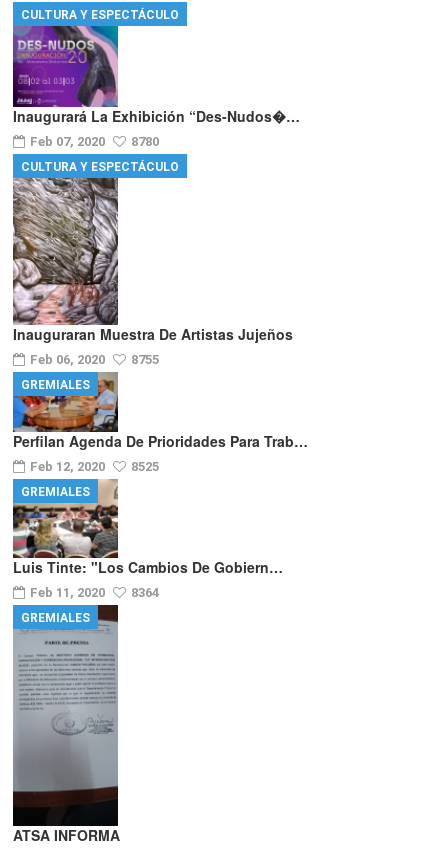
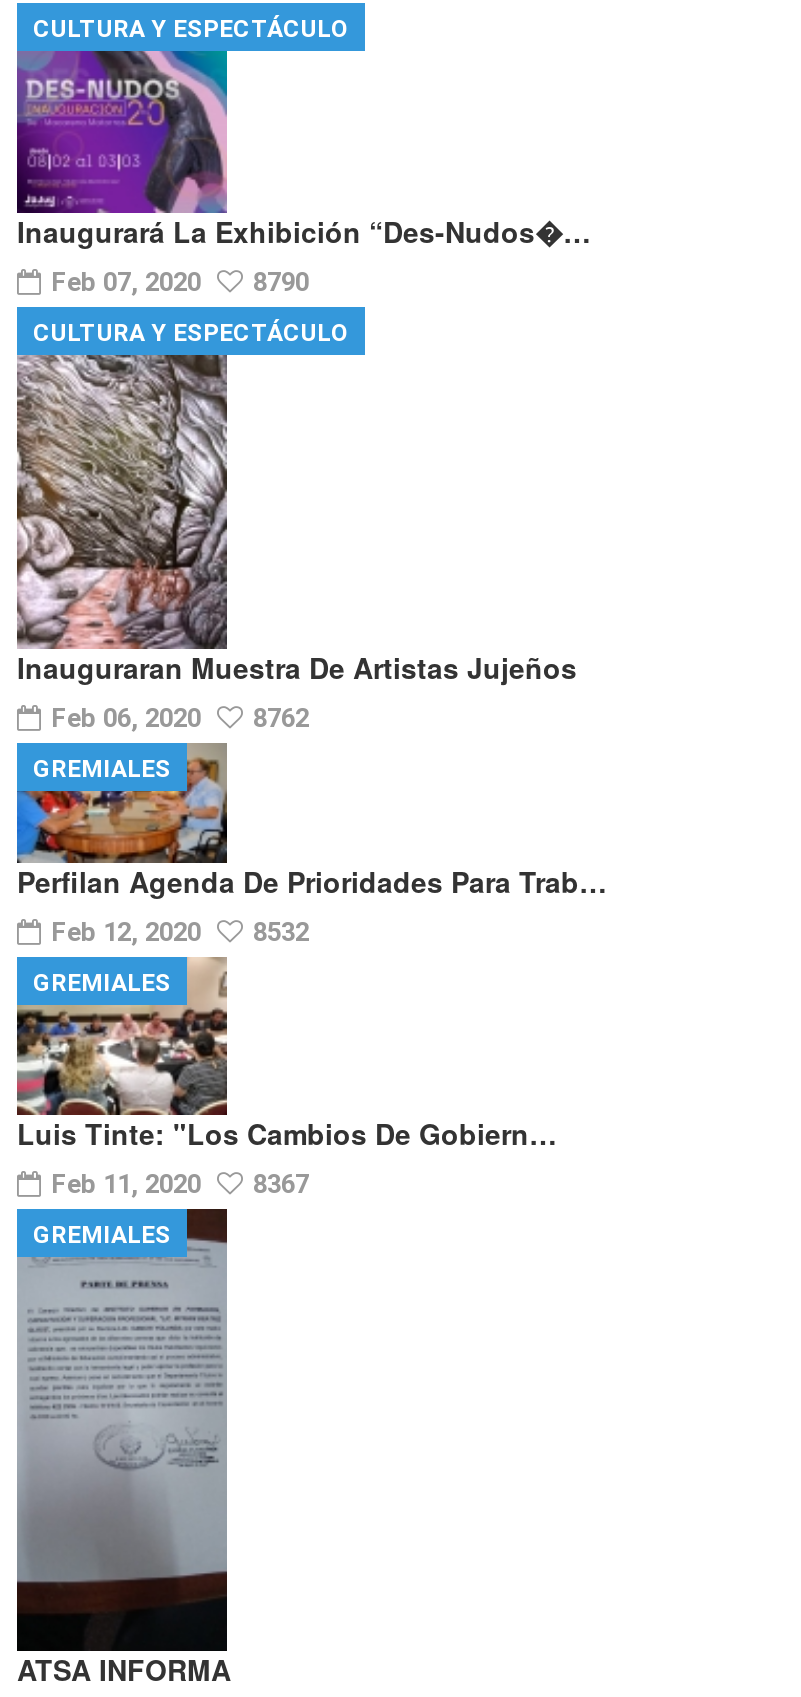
- Feb 07, 2020 8780
+ Feb 07, 2020 8790

- Feb 06, 2020 8755
+ Feb 06, 2020 8762

- Feb 12, 2020 8525
+ Feb 12, 2020 8532

- Feb 11, 2020 8364
+ Feb 11, 2020 8367
